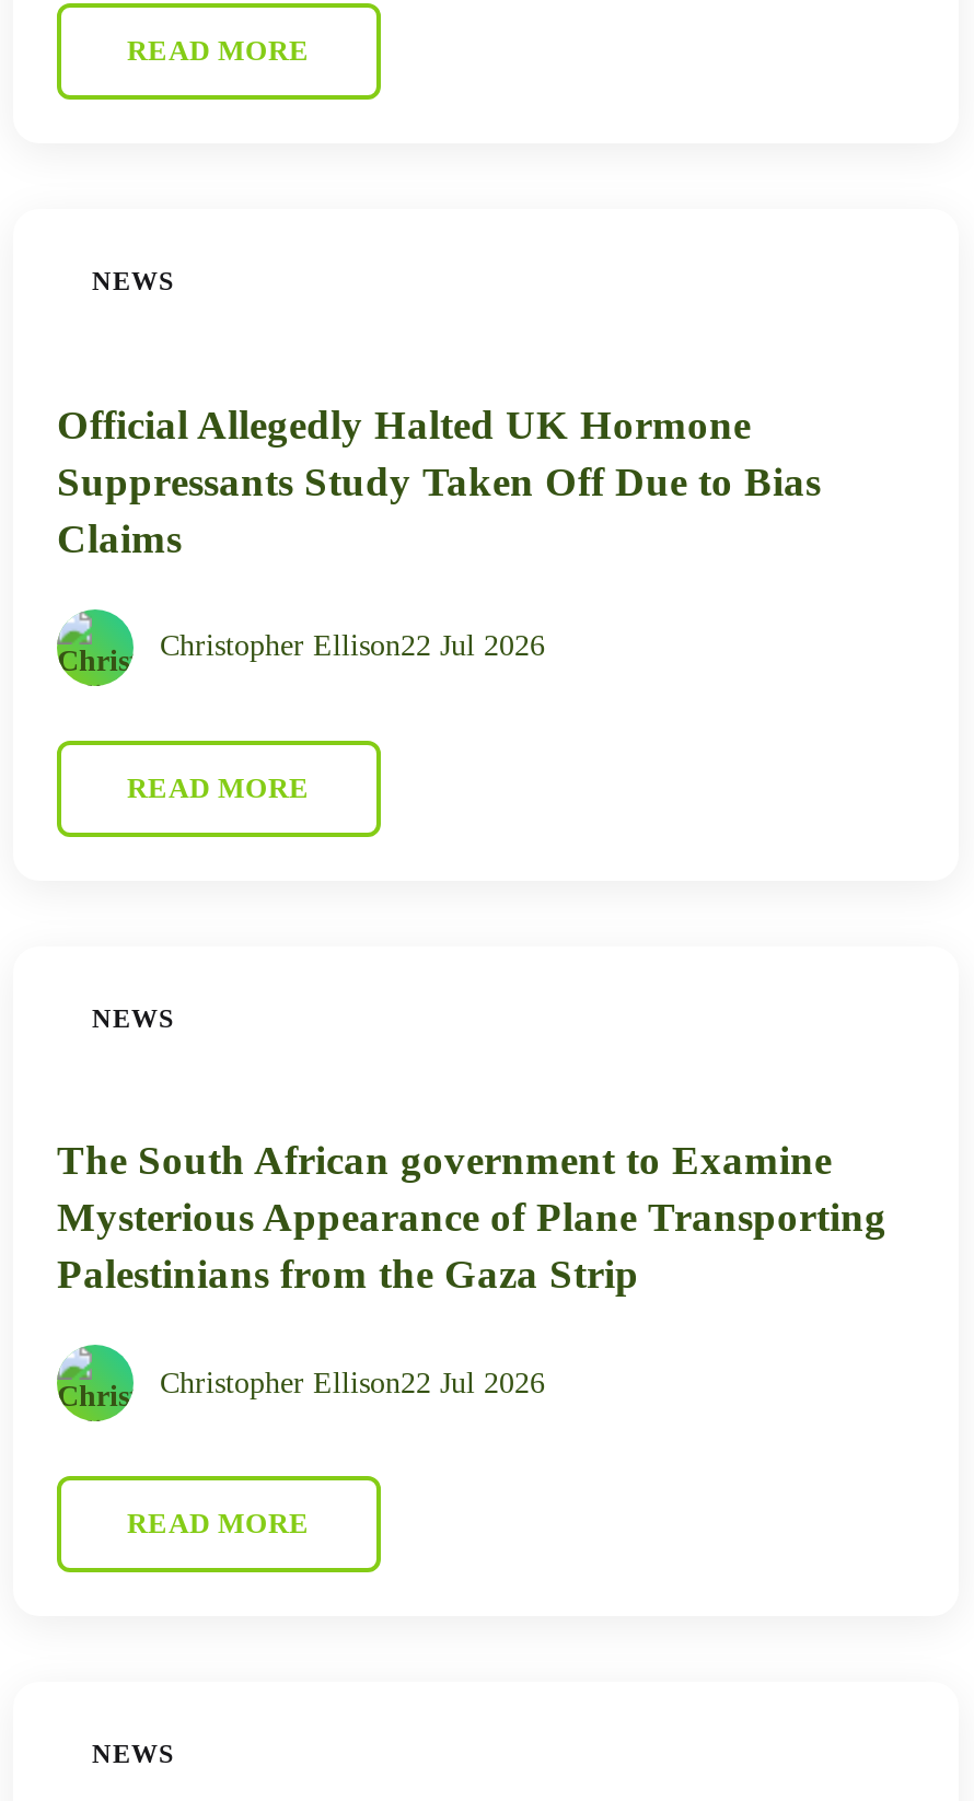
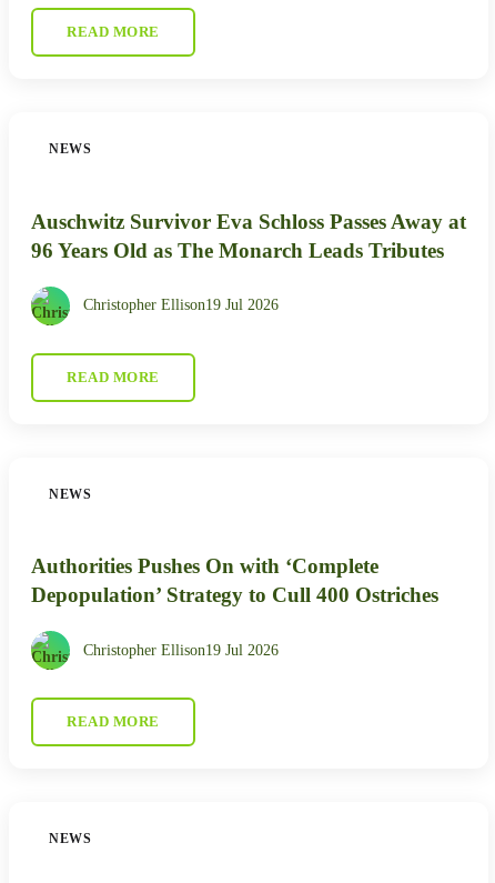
- Official Allegedly Halted UK Hormone
- Suppressants Study Taken Off Due to Bias
- Claims
+ Auschwitz Survivor Eva Schloss Passes Away at
+ 96 Years Old as The Monarch Leads Tributes

- Christopher Ellison22 Jul 2026
+ Christopher Ellison19 Jul 2026

- The South African government to Examine
- Mysterious Appearance of Plane Transporting
- Palestinians from the Gaza Strip
+ Authorities Pushes On with ‘Complete
+ Depopulation’ Strategy to Cull 400 Ostriches

- Christopher Ellison22 Jul 2026
+ Christopher Ellison19 Jul 2026
